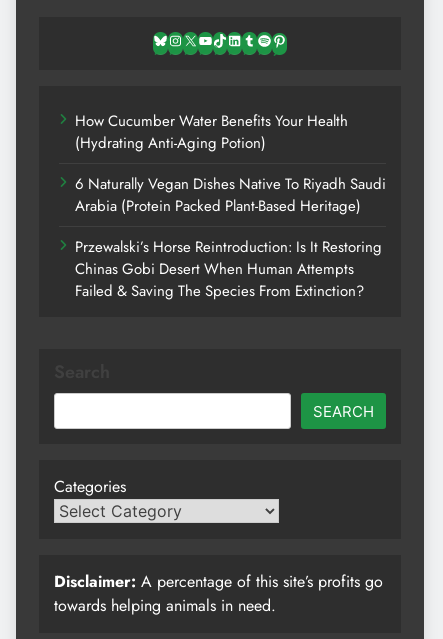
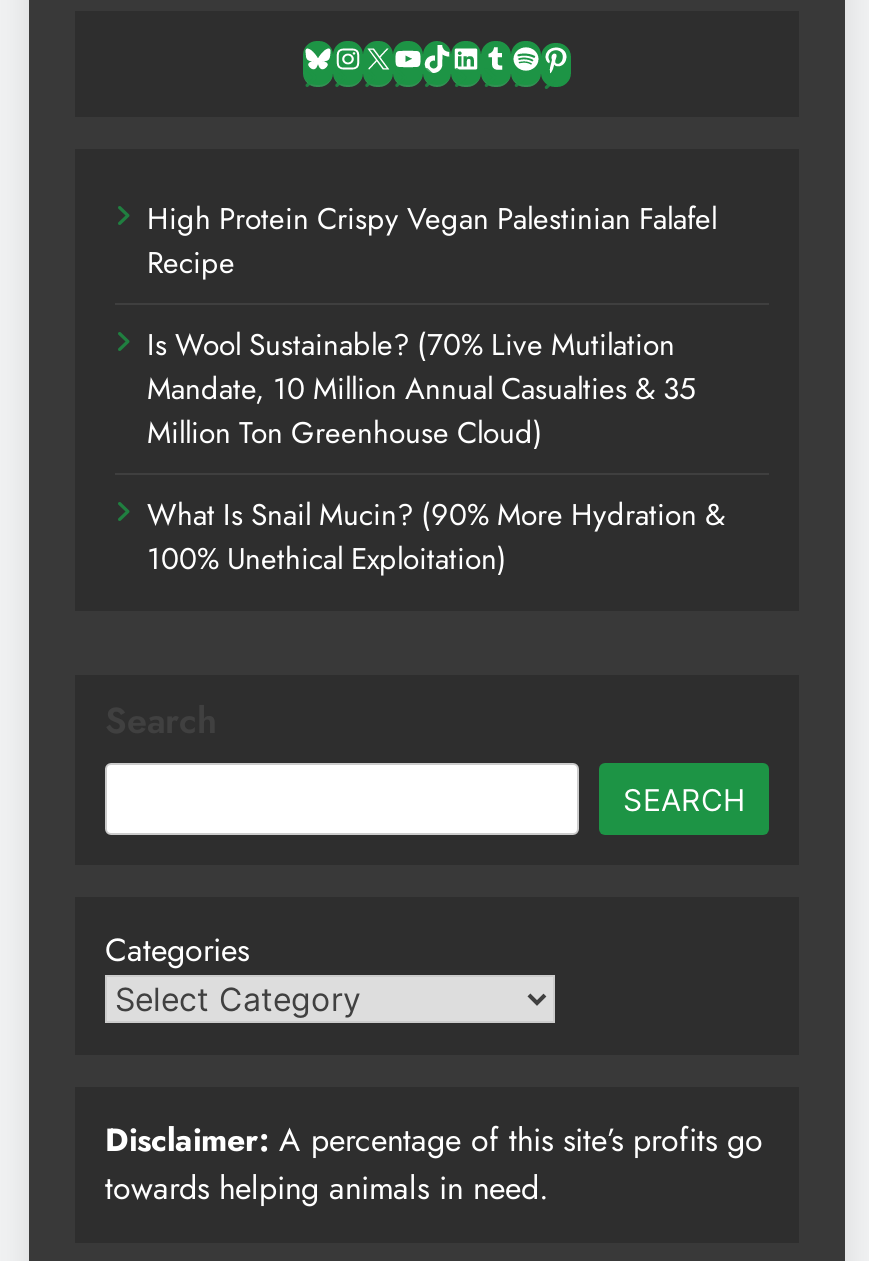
- How Cucumber Water Benefits Your Health
- (Hydrating Anti-Aging Potion)
+ High Protein Crispy Vegan Palestinian Falafel
+ Recipe

- 6 Naturally Vegan Dishes Native To Riyadh Saudi
- Arabia (Protein Packed Plant-Based Heritage)
+ Is Wool Sustainable? (70% Live Mutilation
+ Mandate, 10 Million Annual Casualties & 35
+ Million Ton Greenhouse Cloud)

- Przewalski’s Horse Reintroduction: Is It Restoring
- Chinas Gobi Desert When Human Attempts
- Failed & Saving The Species From Extinction?
+ What Is Snail Mucin? (90% More Hydration &
+ 100% Unethical Exploitation)
